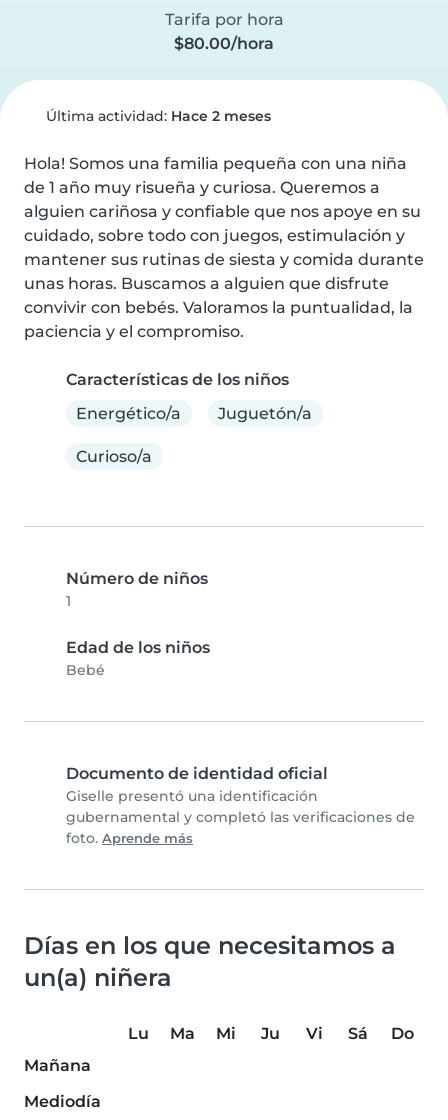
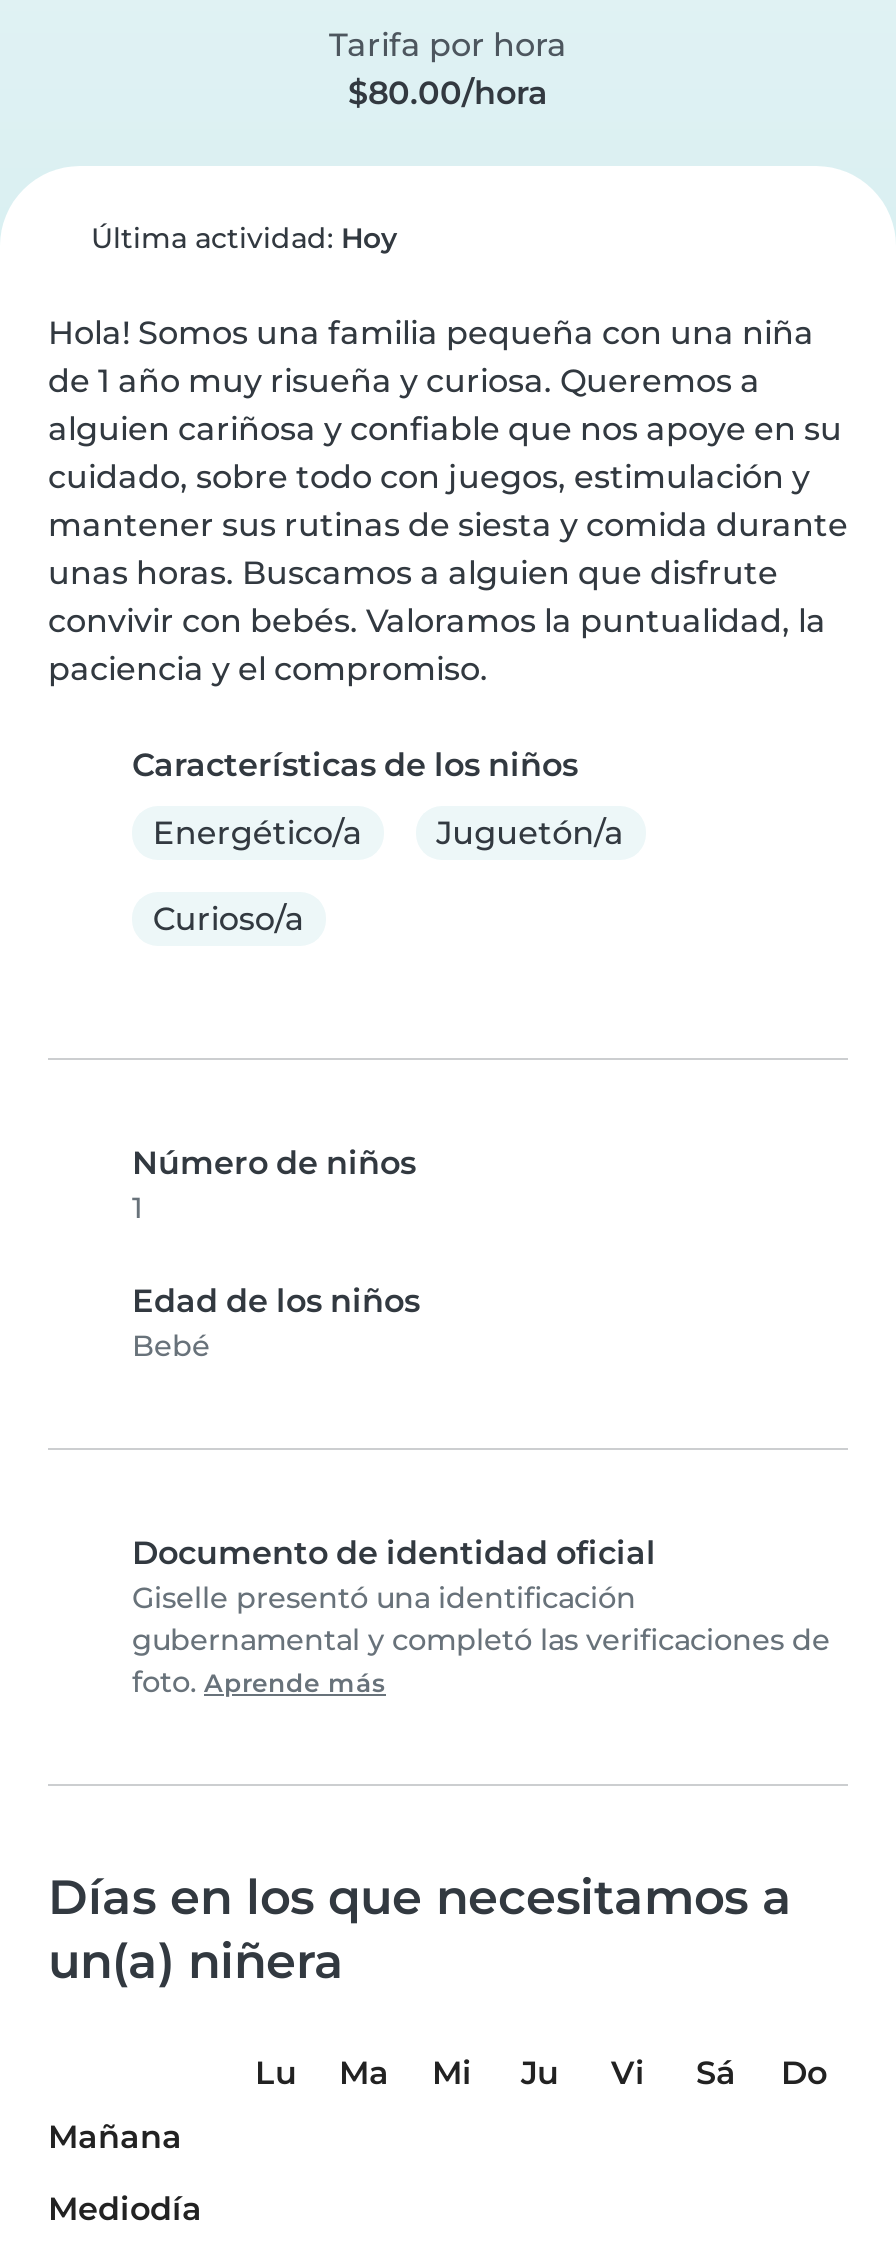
- Última actividad: Hace 2 meses
+ Última actividad: Hoy
